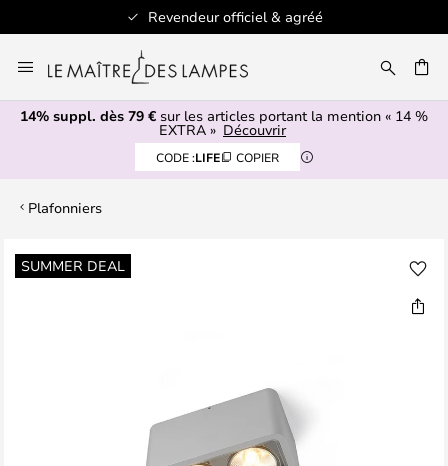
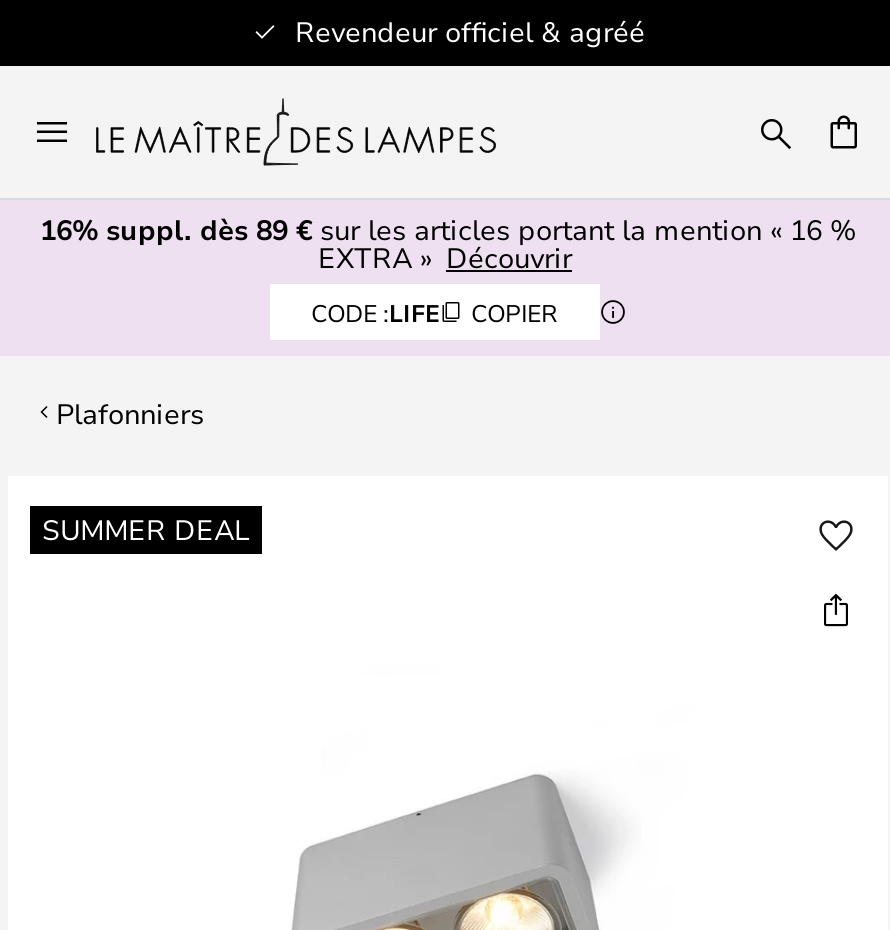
- 14% suppl. dès 79 €sur les articles portant la mention « 14 %
+ 16% suppl. dès 89 €sur les articles portant la mention « 16 %
